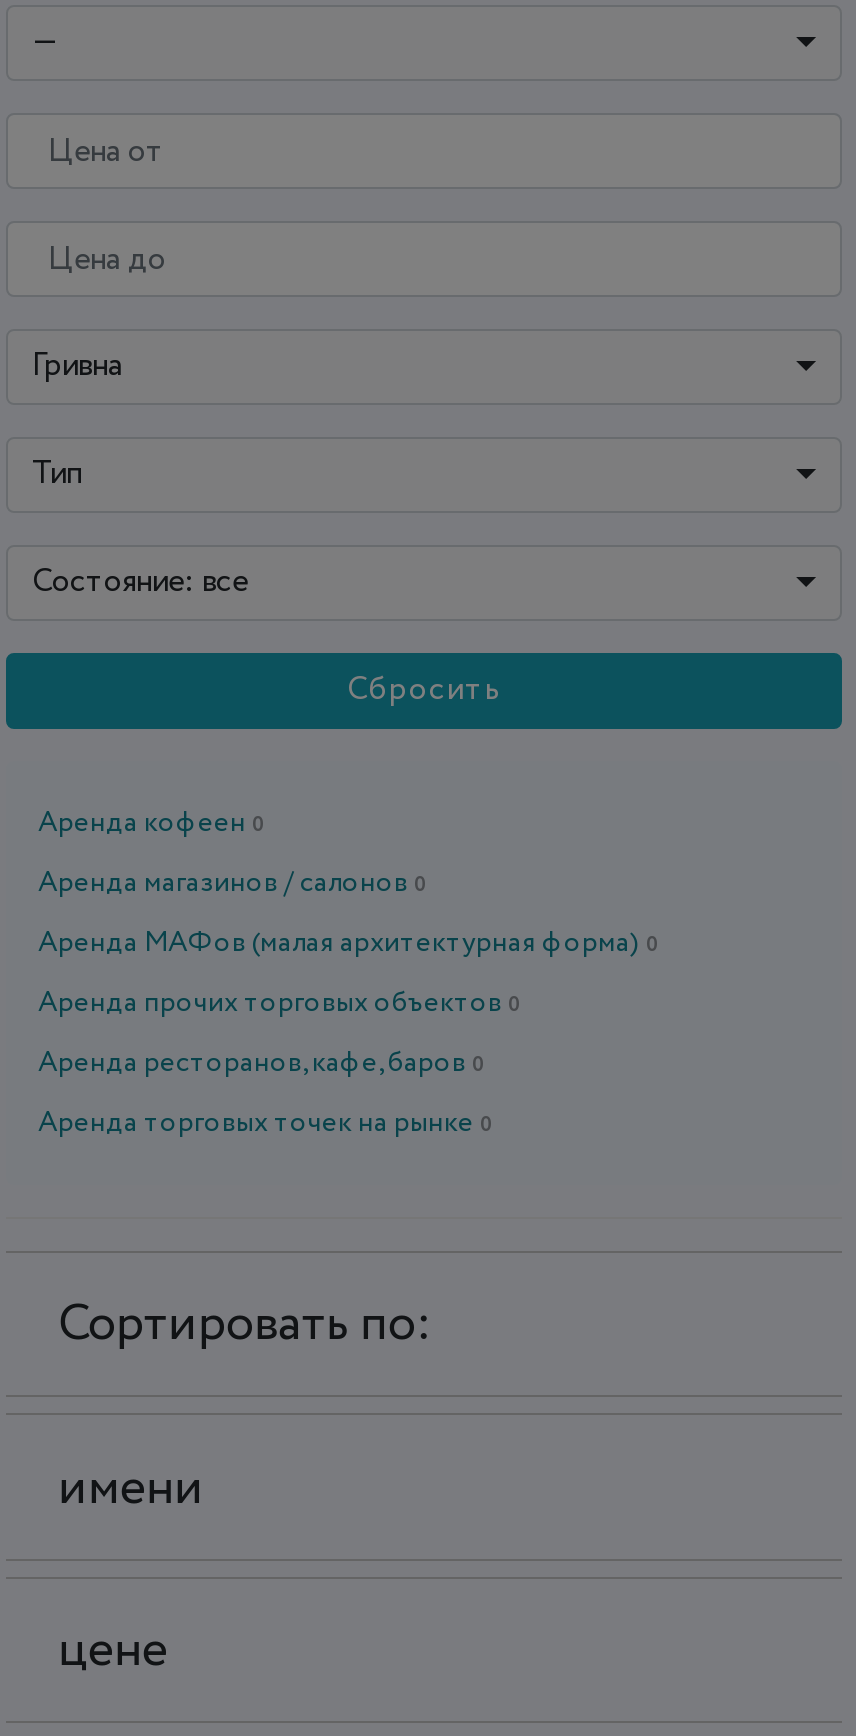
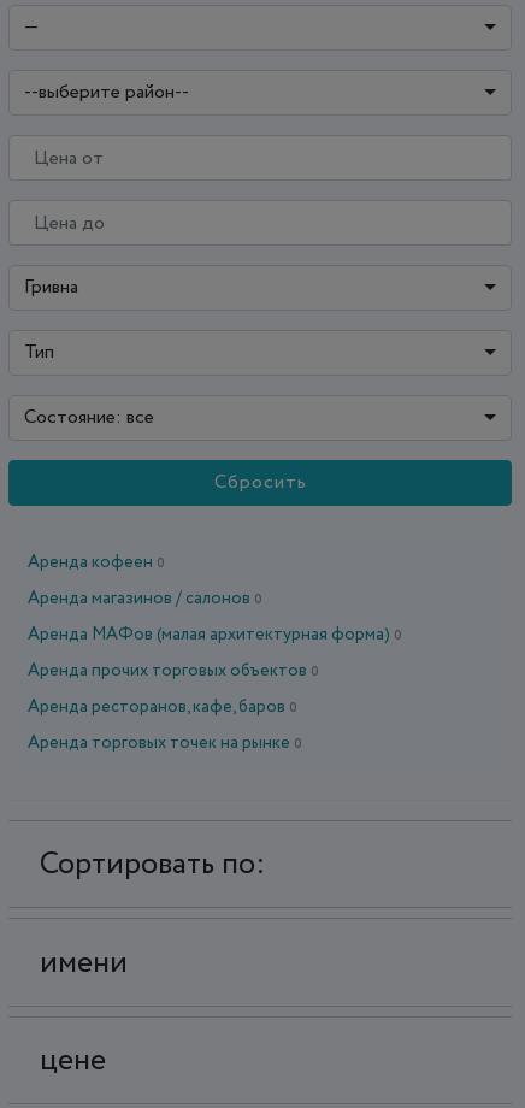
+ --выберите район--
